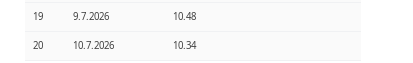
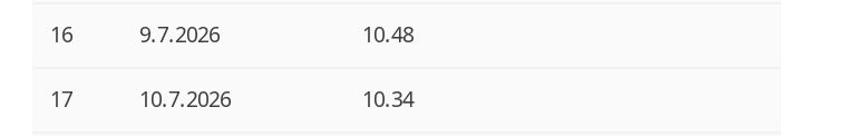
- 19
+ 16

- 20
+ 17
